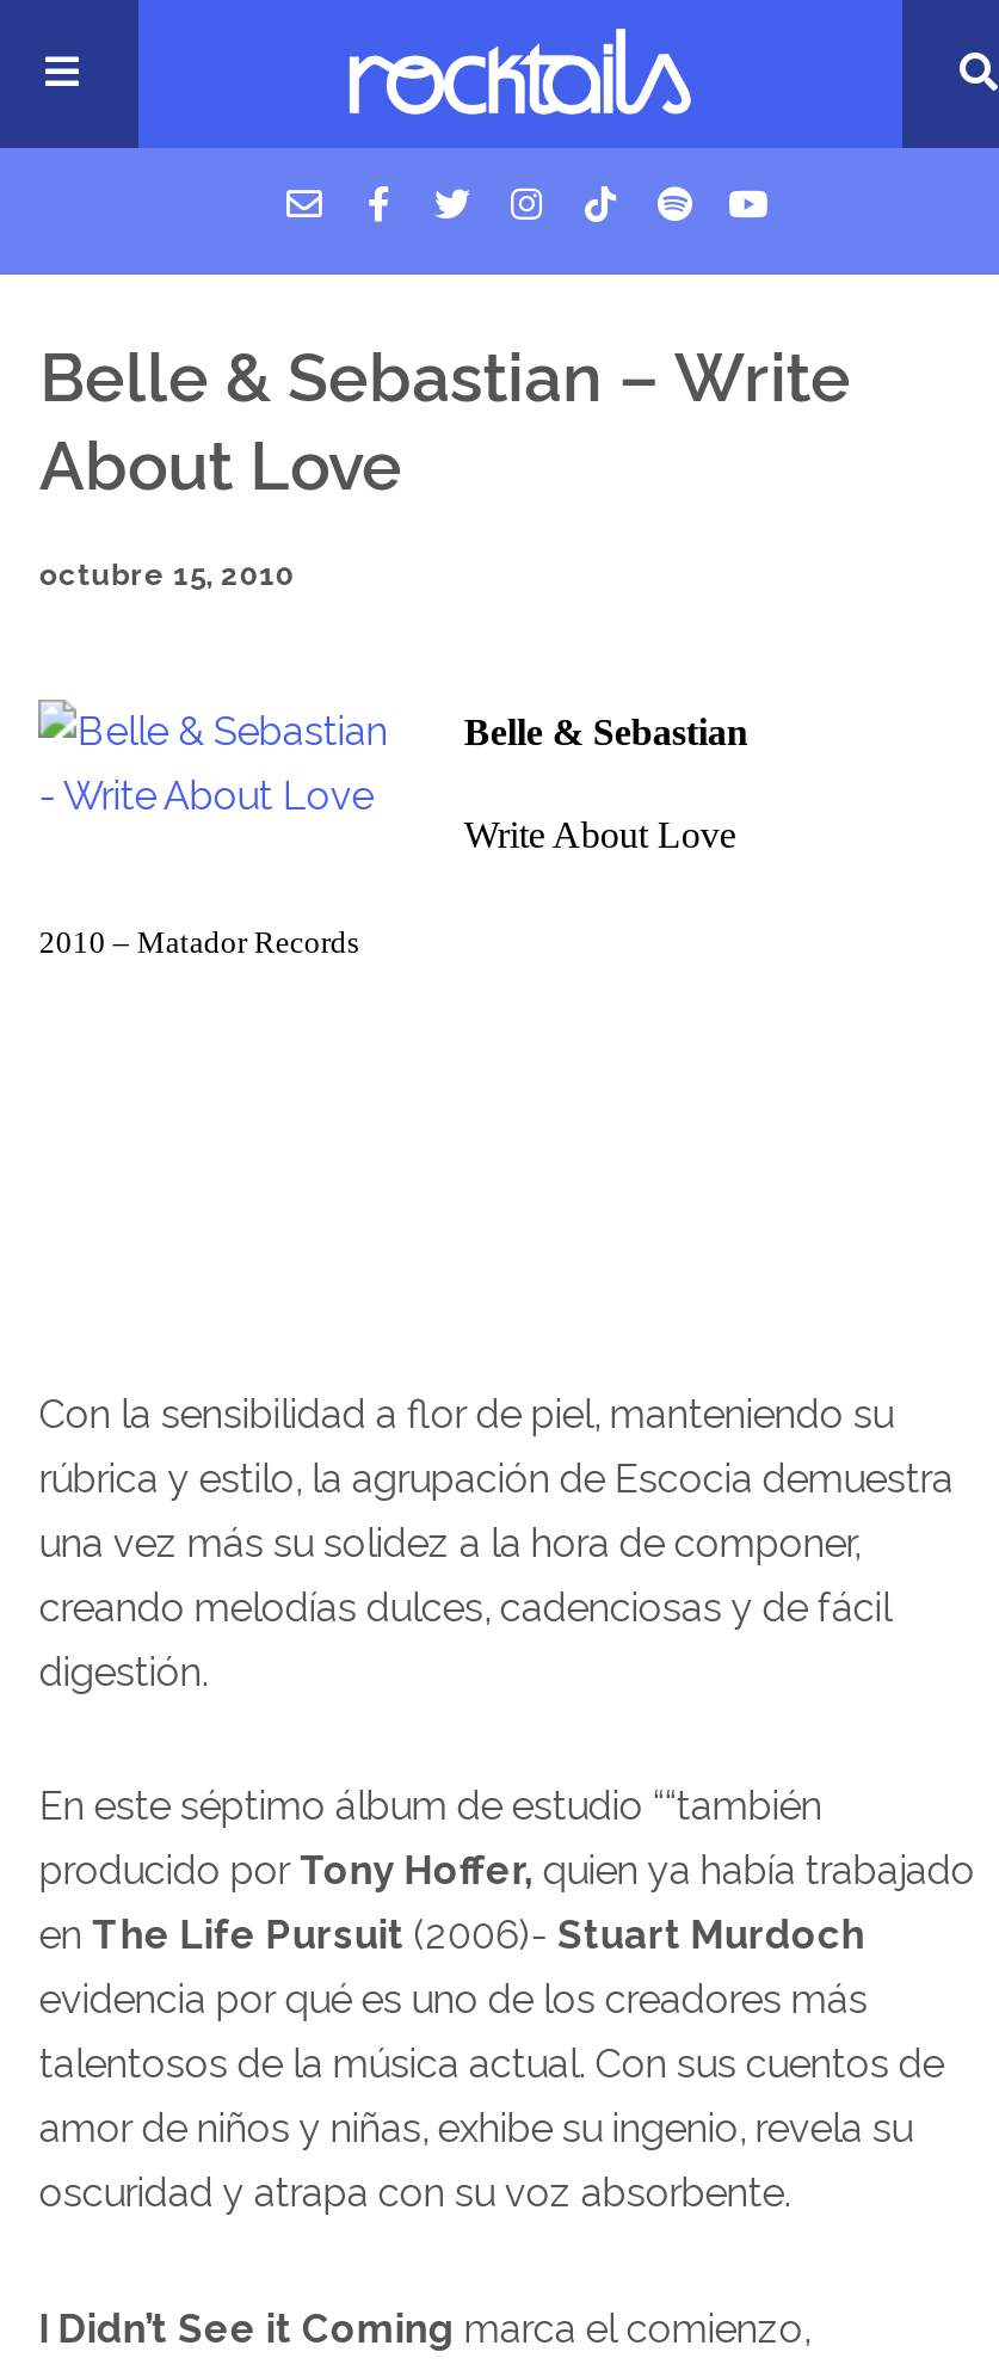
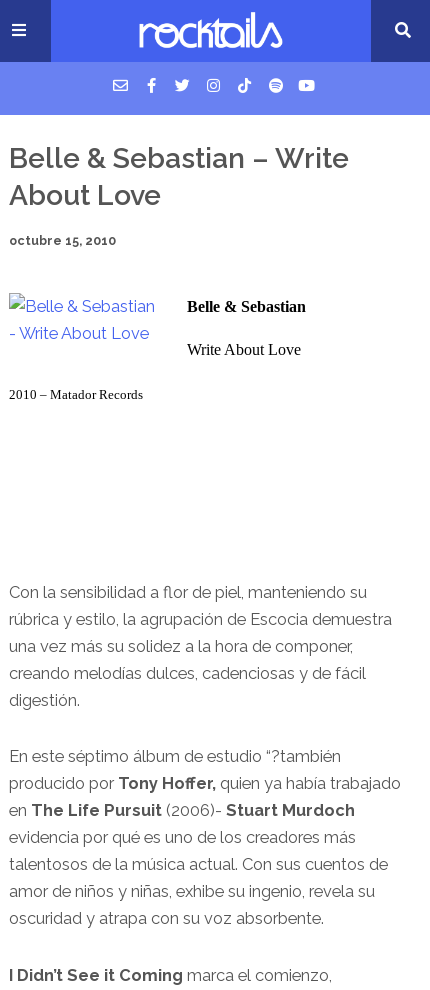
- En este séptimo álbum de estudio ““también
+ En este séptimo álbum de estudio “?también
